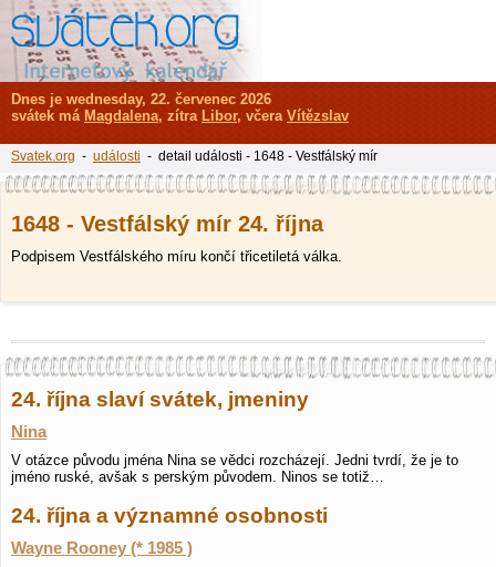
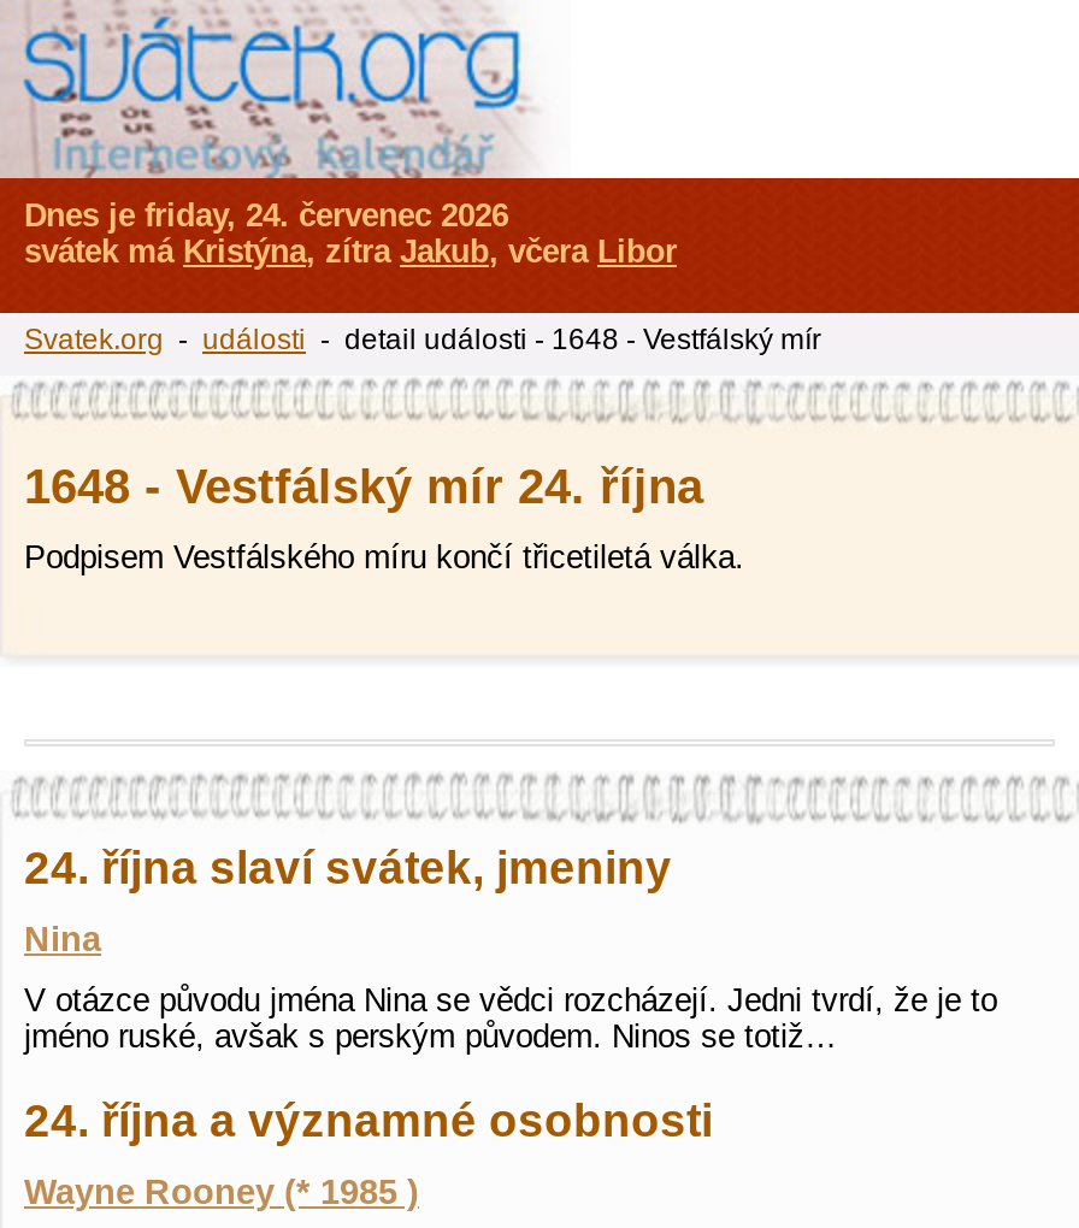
- Dnes je wednesday, 22. červenec 2026
+ Dnes je friday, 24. červenec 2026

- svátek má Magdalena, zítra Libor, včera Vítězslav
+ svátek má Kristýna, zítra Jakub, včera Libor
